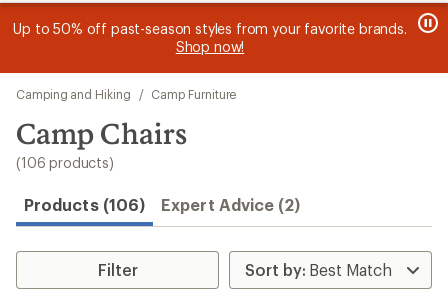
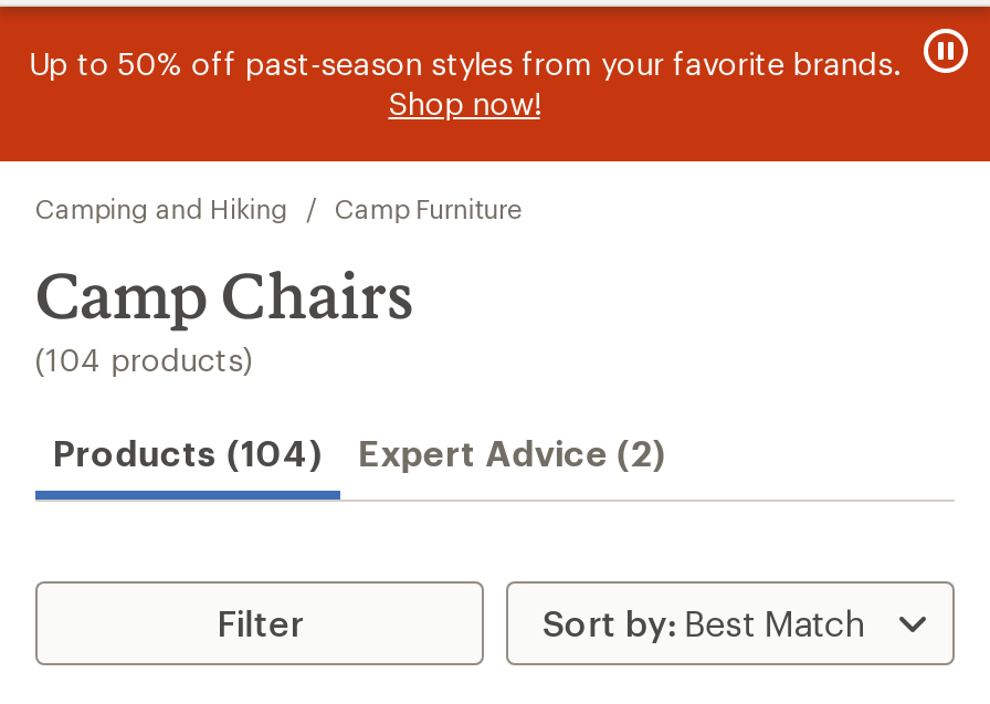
- (106 products)
+ (104 products)

- Products (106) Expert Advice (2)
+ Products (104) Expert Advice (2)
